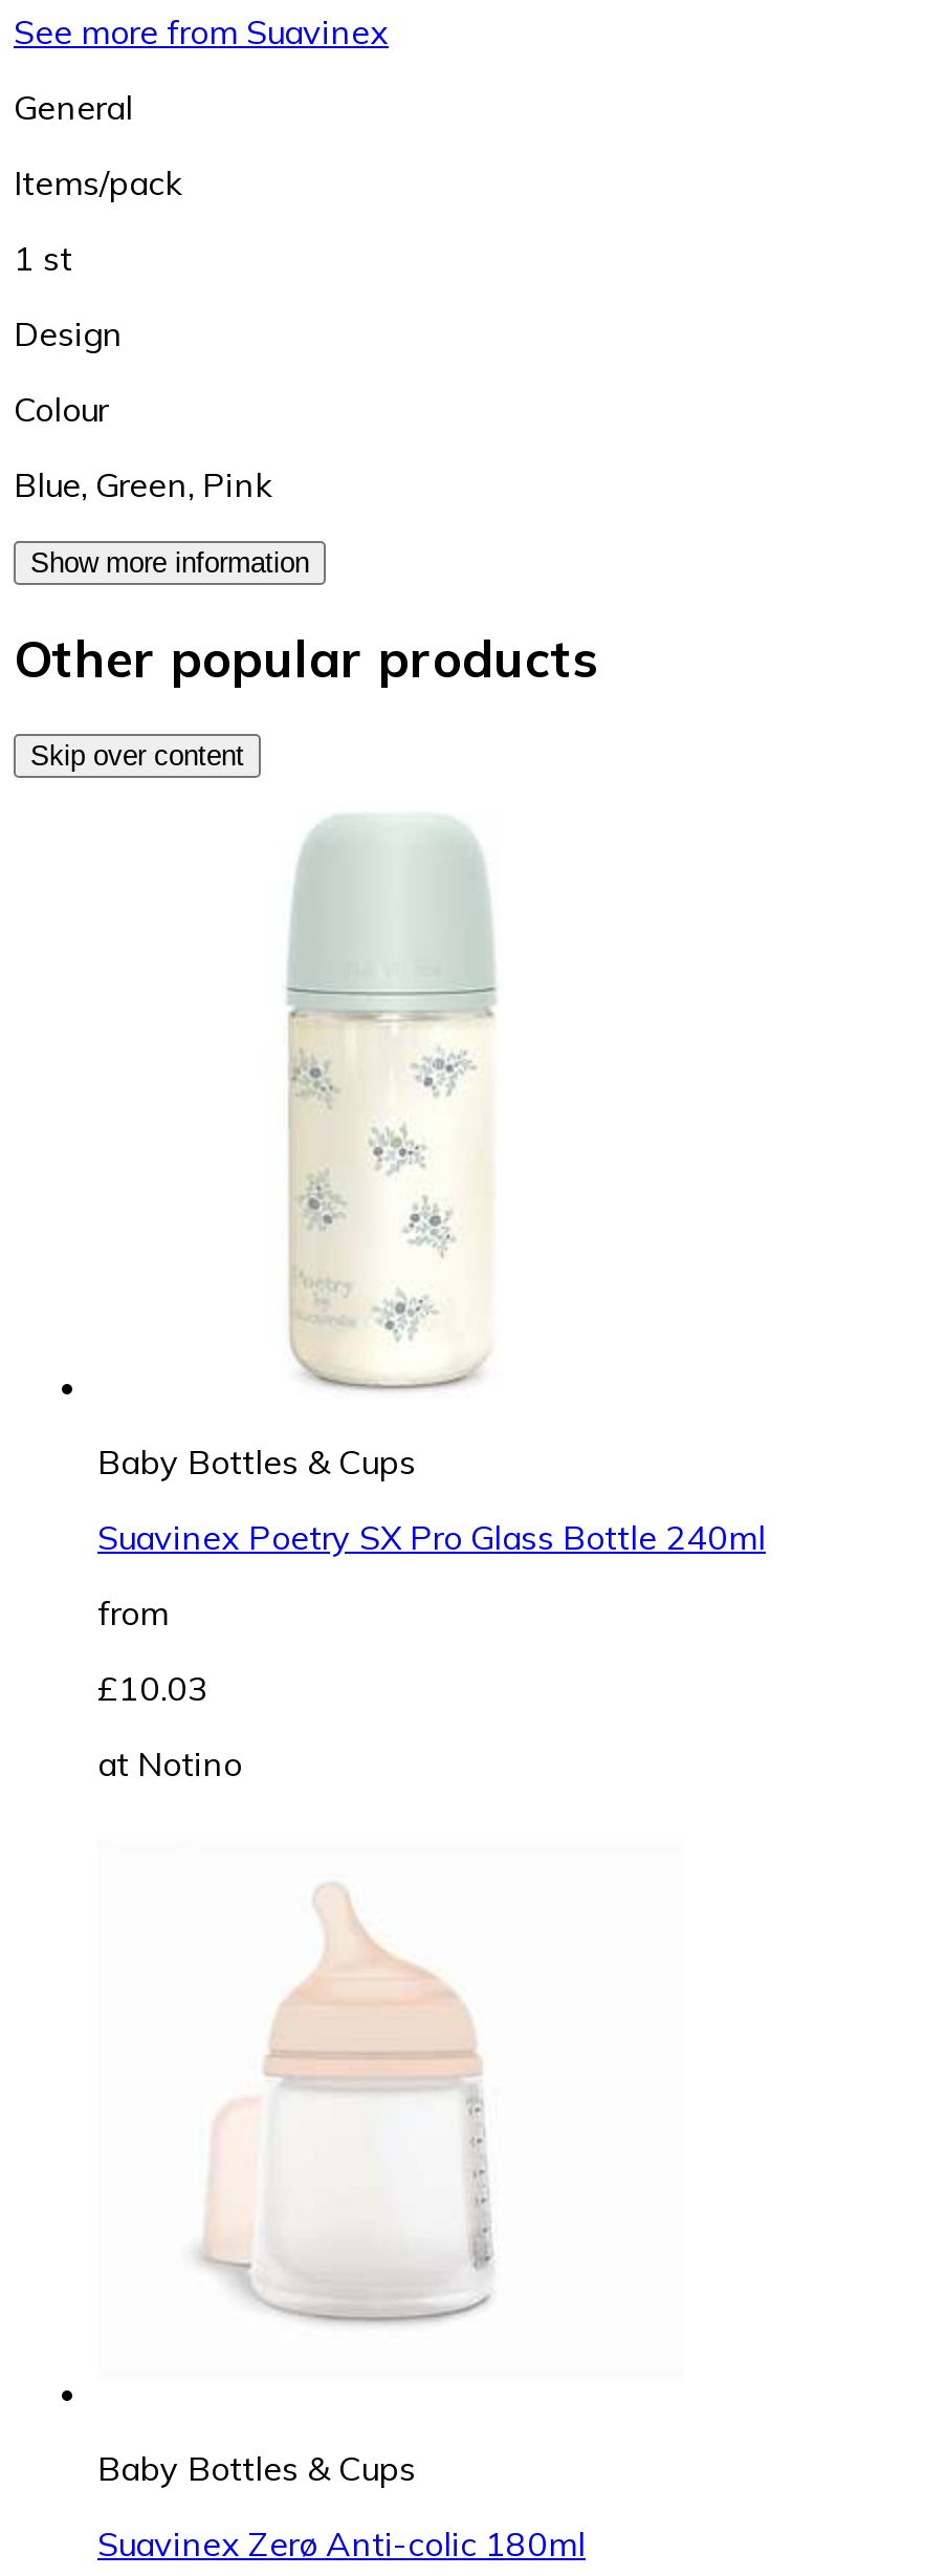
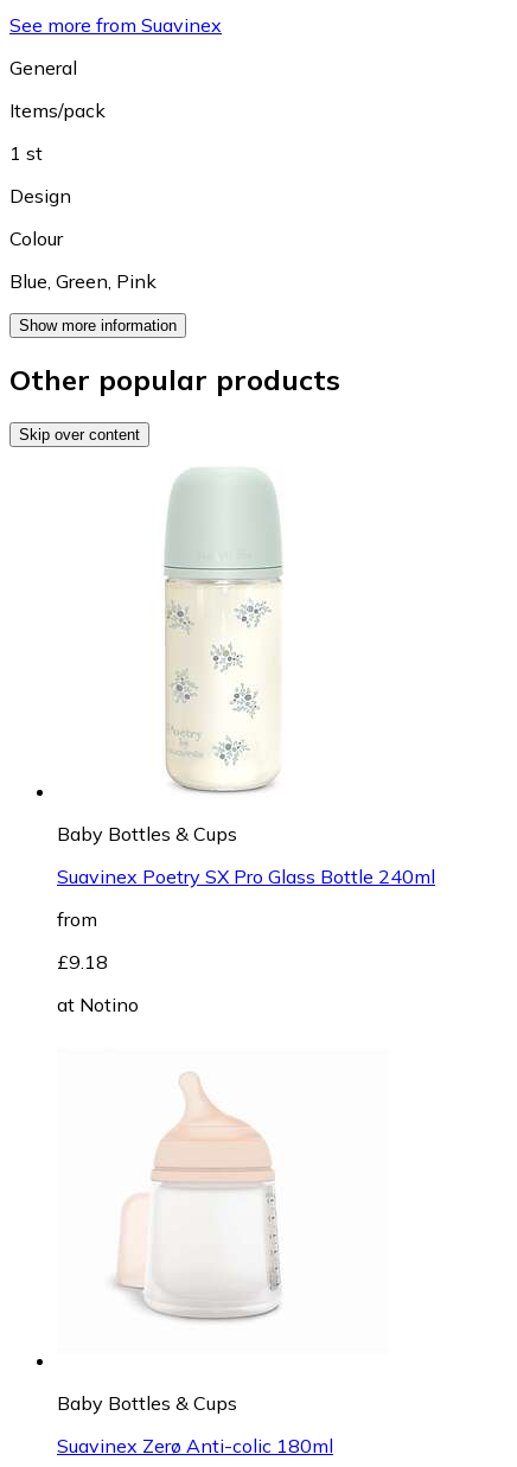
- £10.03
+ £9.18
